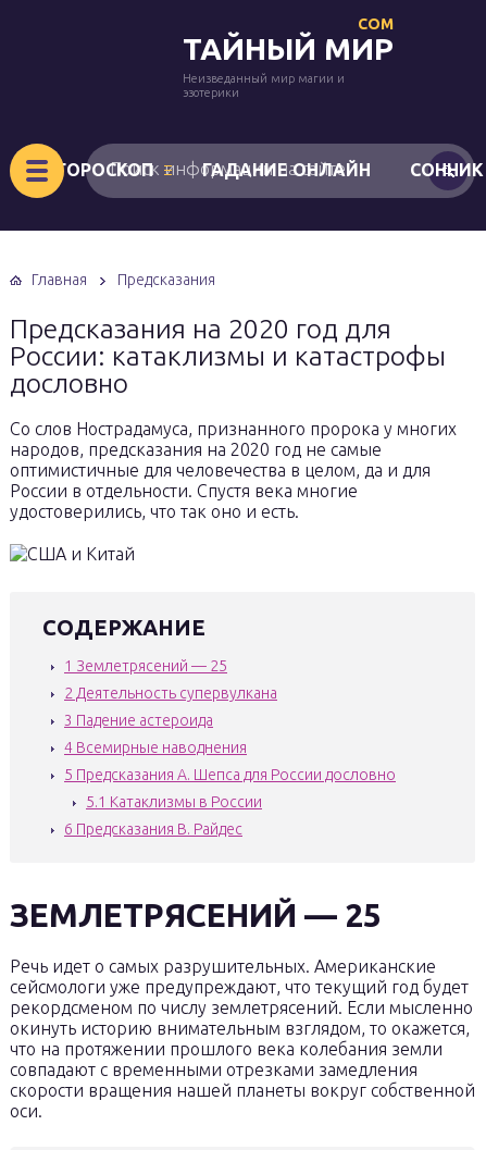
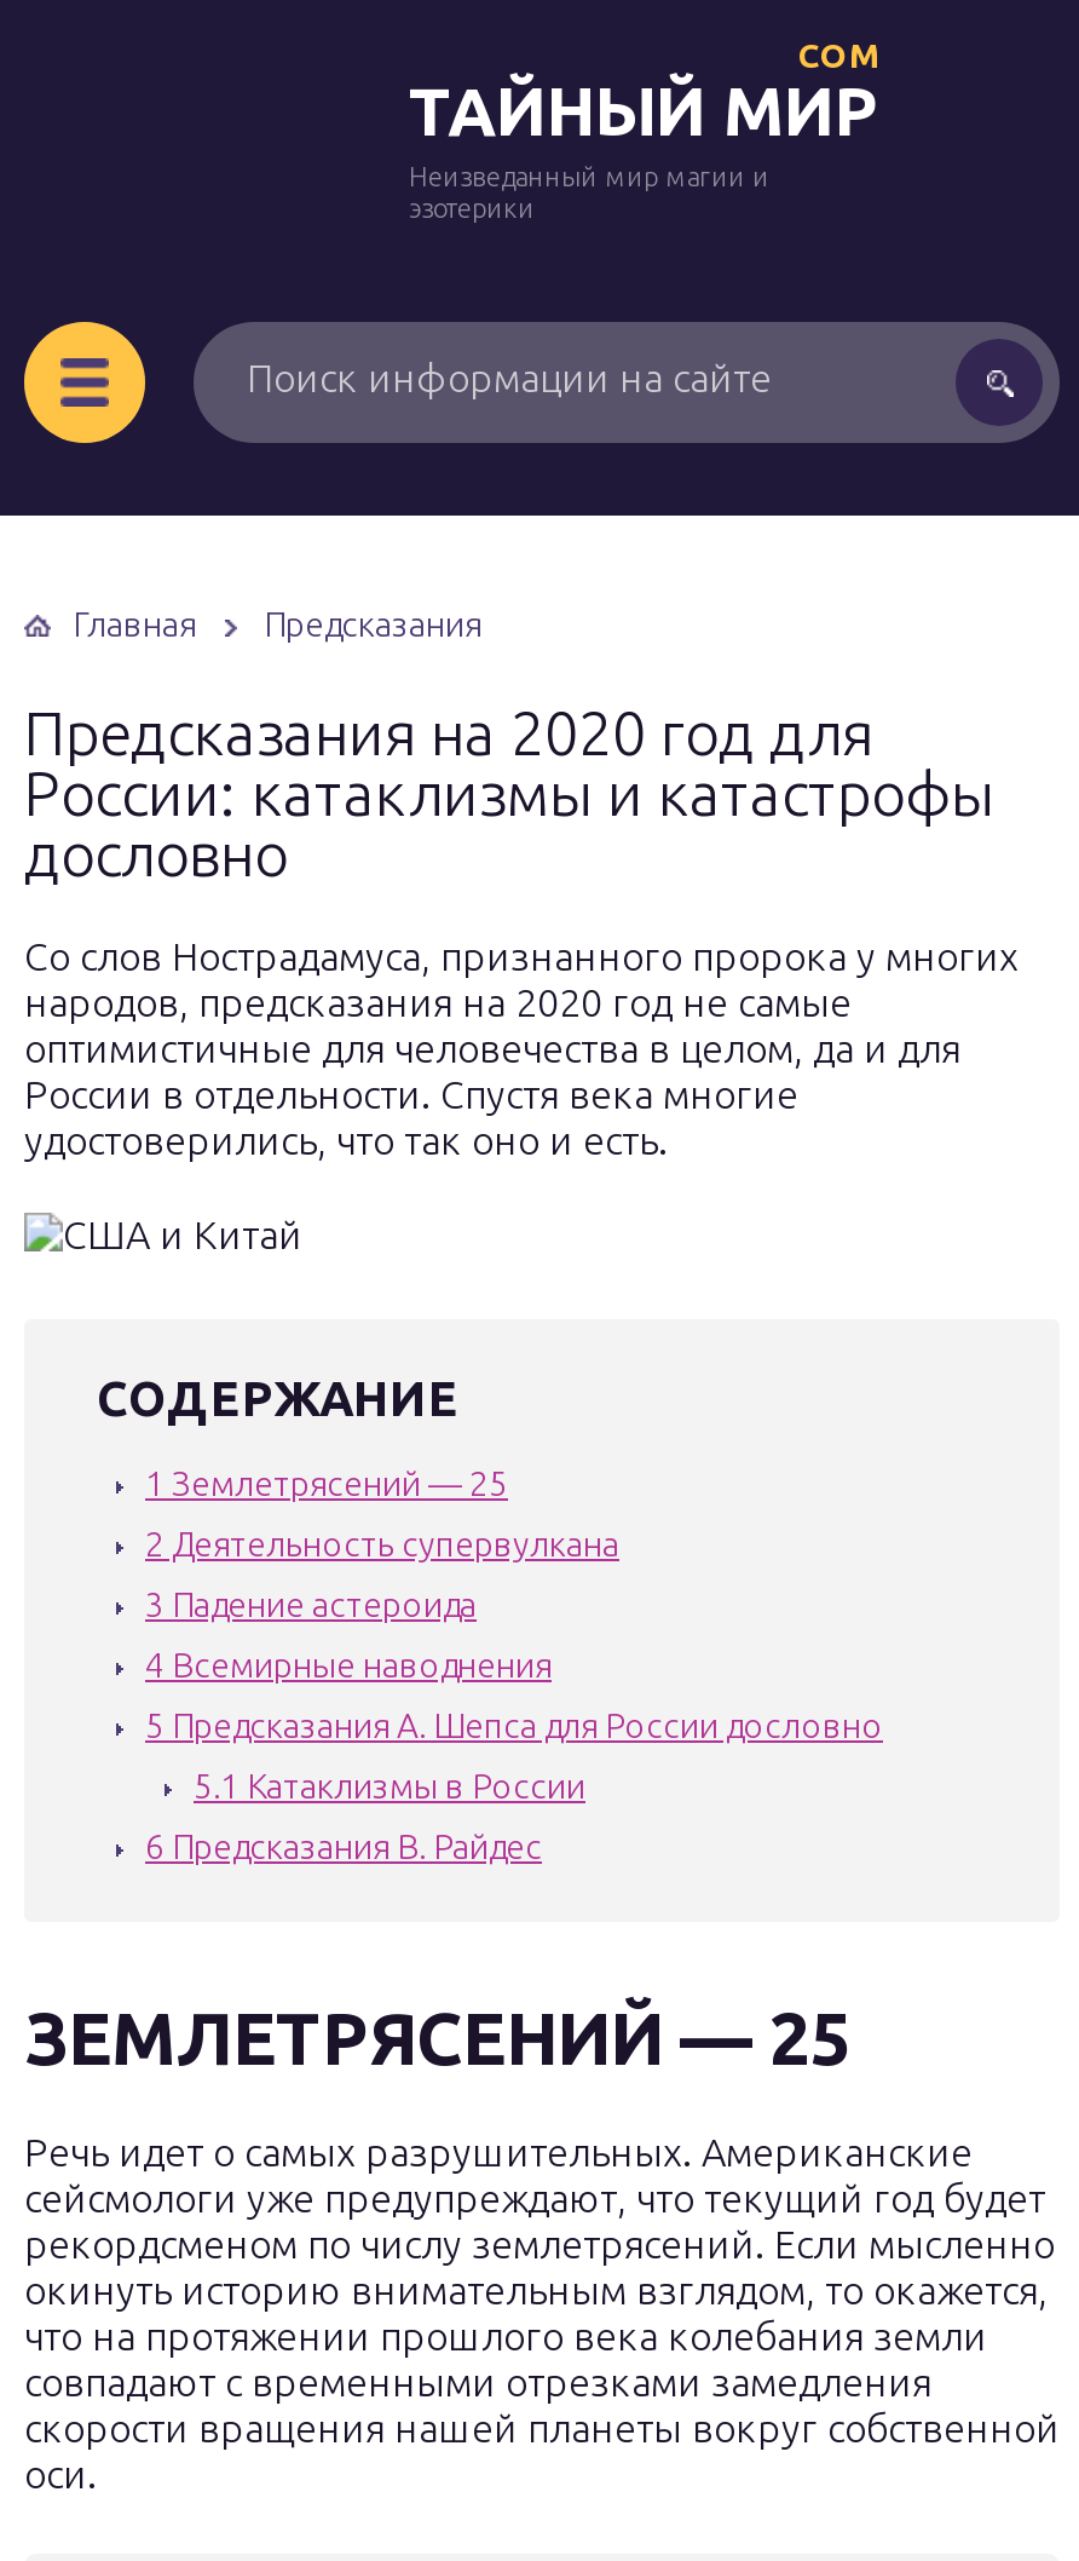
- ГОРОСКОП
- ГАДАНИЕ ОНЛАЙН
- СОННИК
